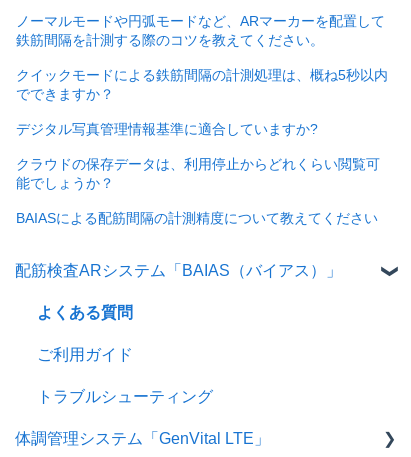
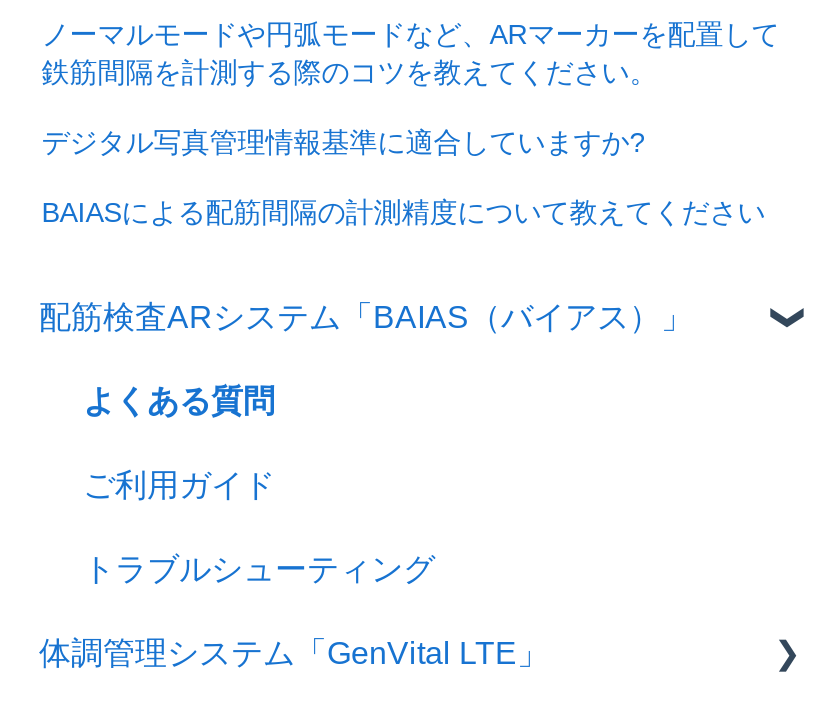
- クイックモードによる鉄筋間隔の計測処理は、概ね5秒以内
- でできますか？

- クラウドの保存データは、利用停止からどれくらい閲覧可
- 能でしょうか？
